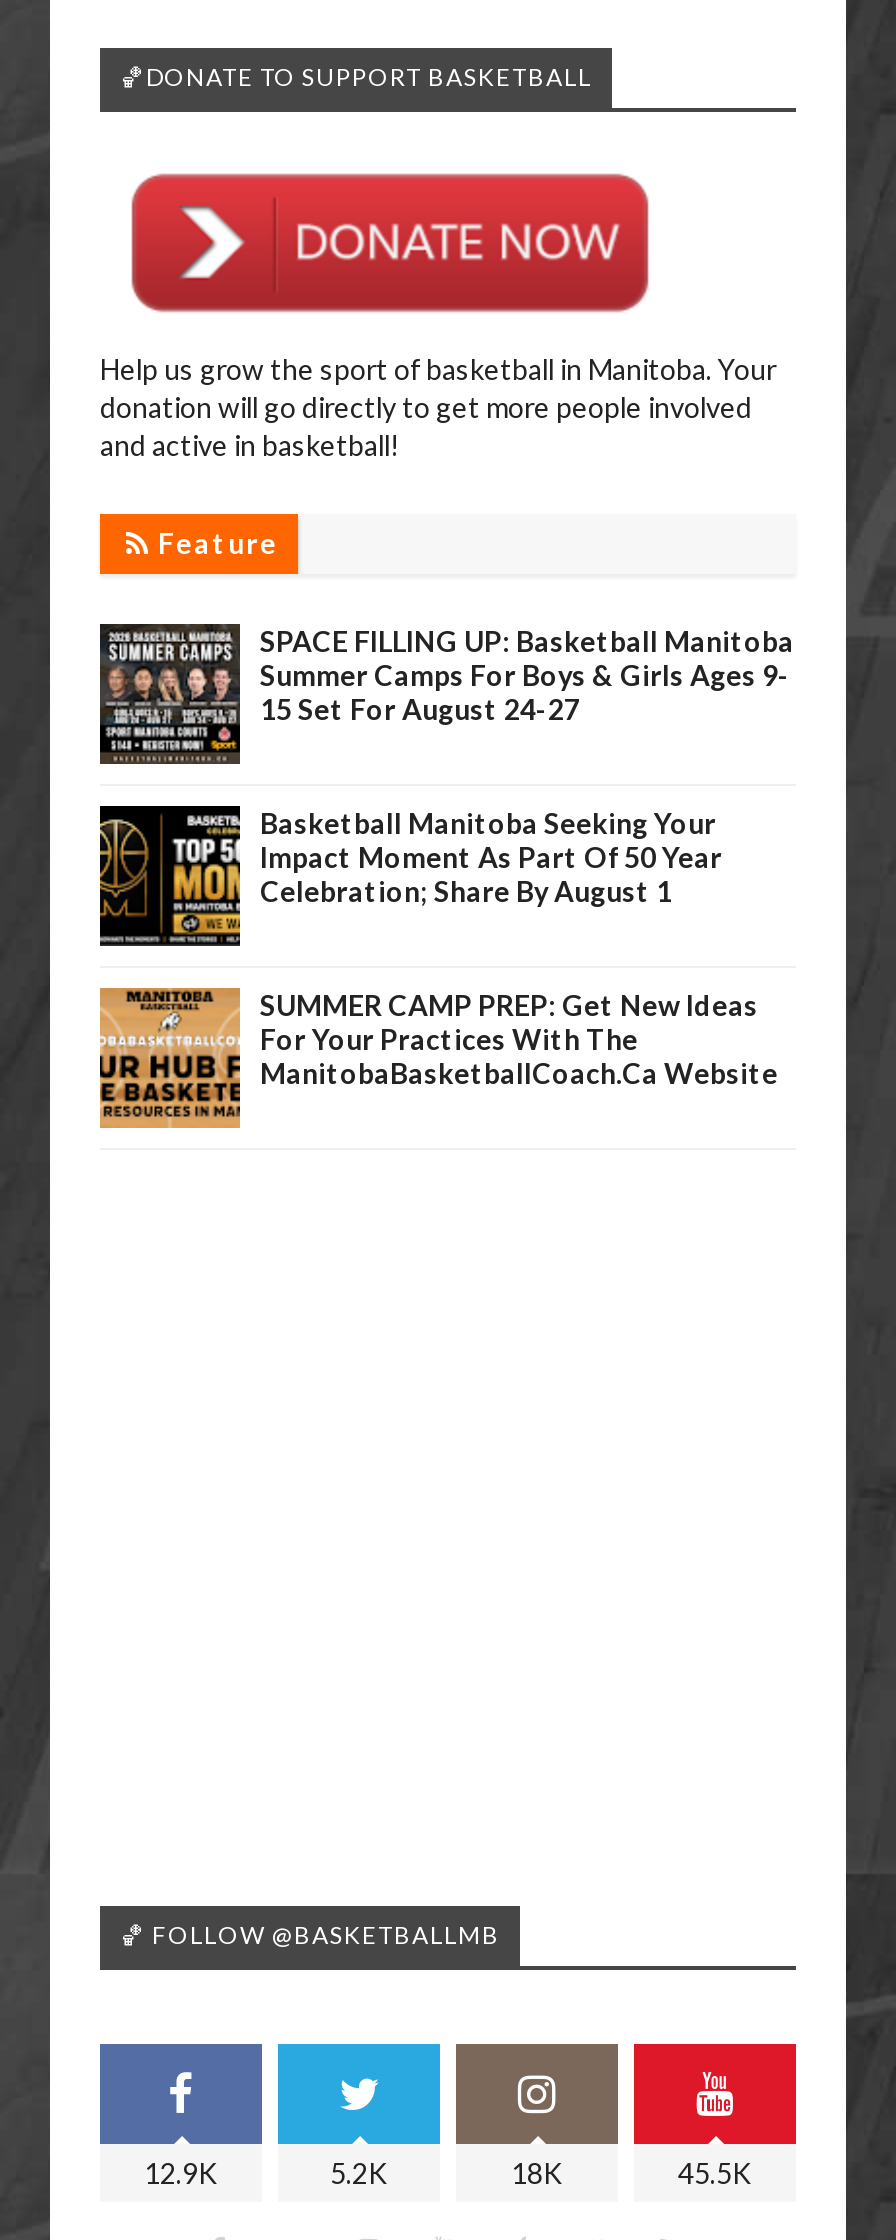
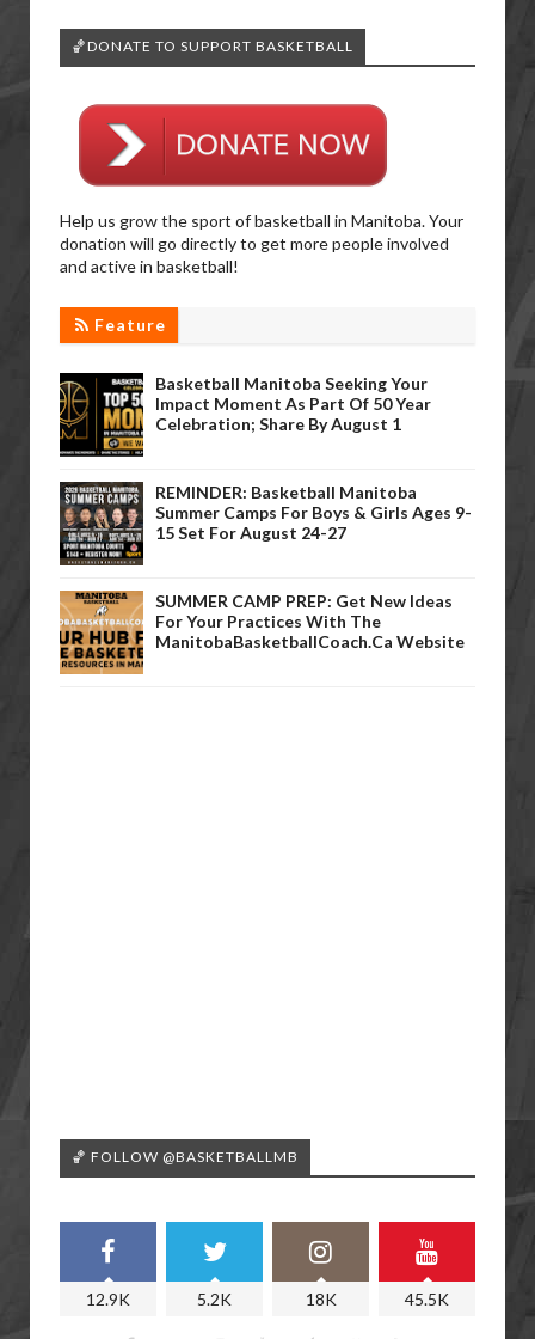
moved down: [image] | Summer Camps For Boys & Girls Ages 9- | 15 Set For August 24-27

- SPACE FILLING UP: Basketball Manitoba

moved up: [image] | Basketball Manitoba Seeking Your | Impact Moment As Part Of 50 Year | Celebration; Share By August 1

+ REMINDER: Basketball Manitoba
